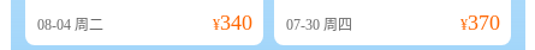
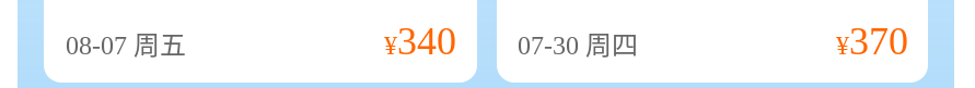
- 08-04周二
+ 08-07周五
